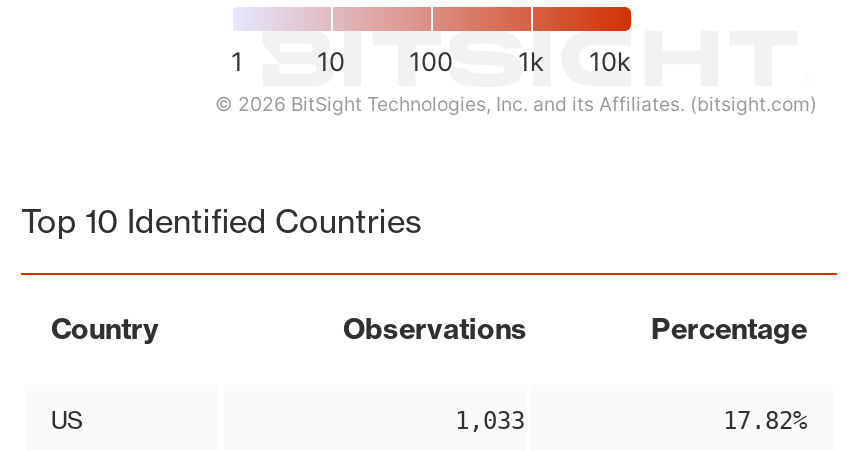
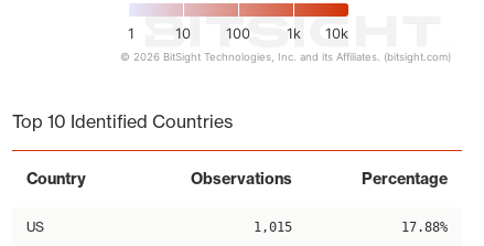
- 1,033
+ 1,015

- 17.82%
+ 17.88%
